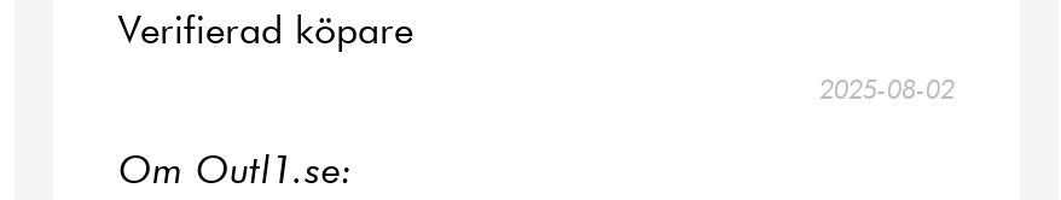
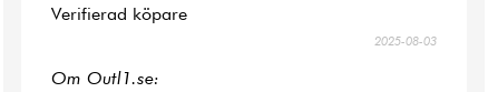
- 2025-08-02
+ 2025-08-03
